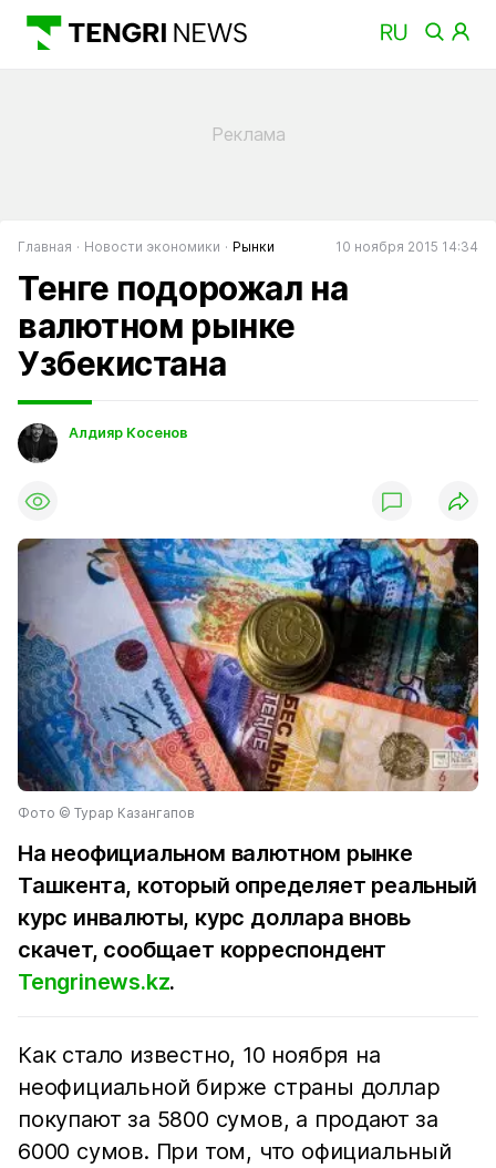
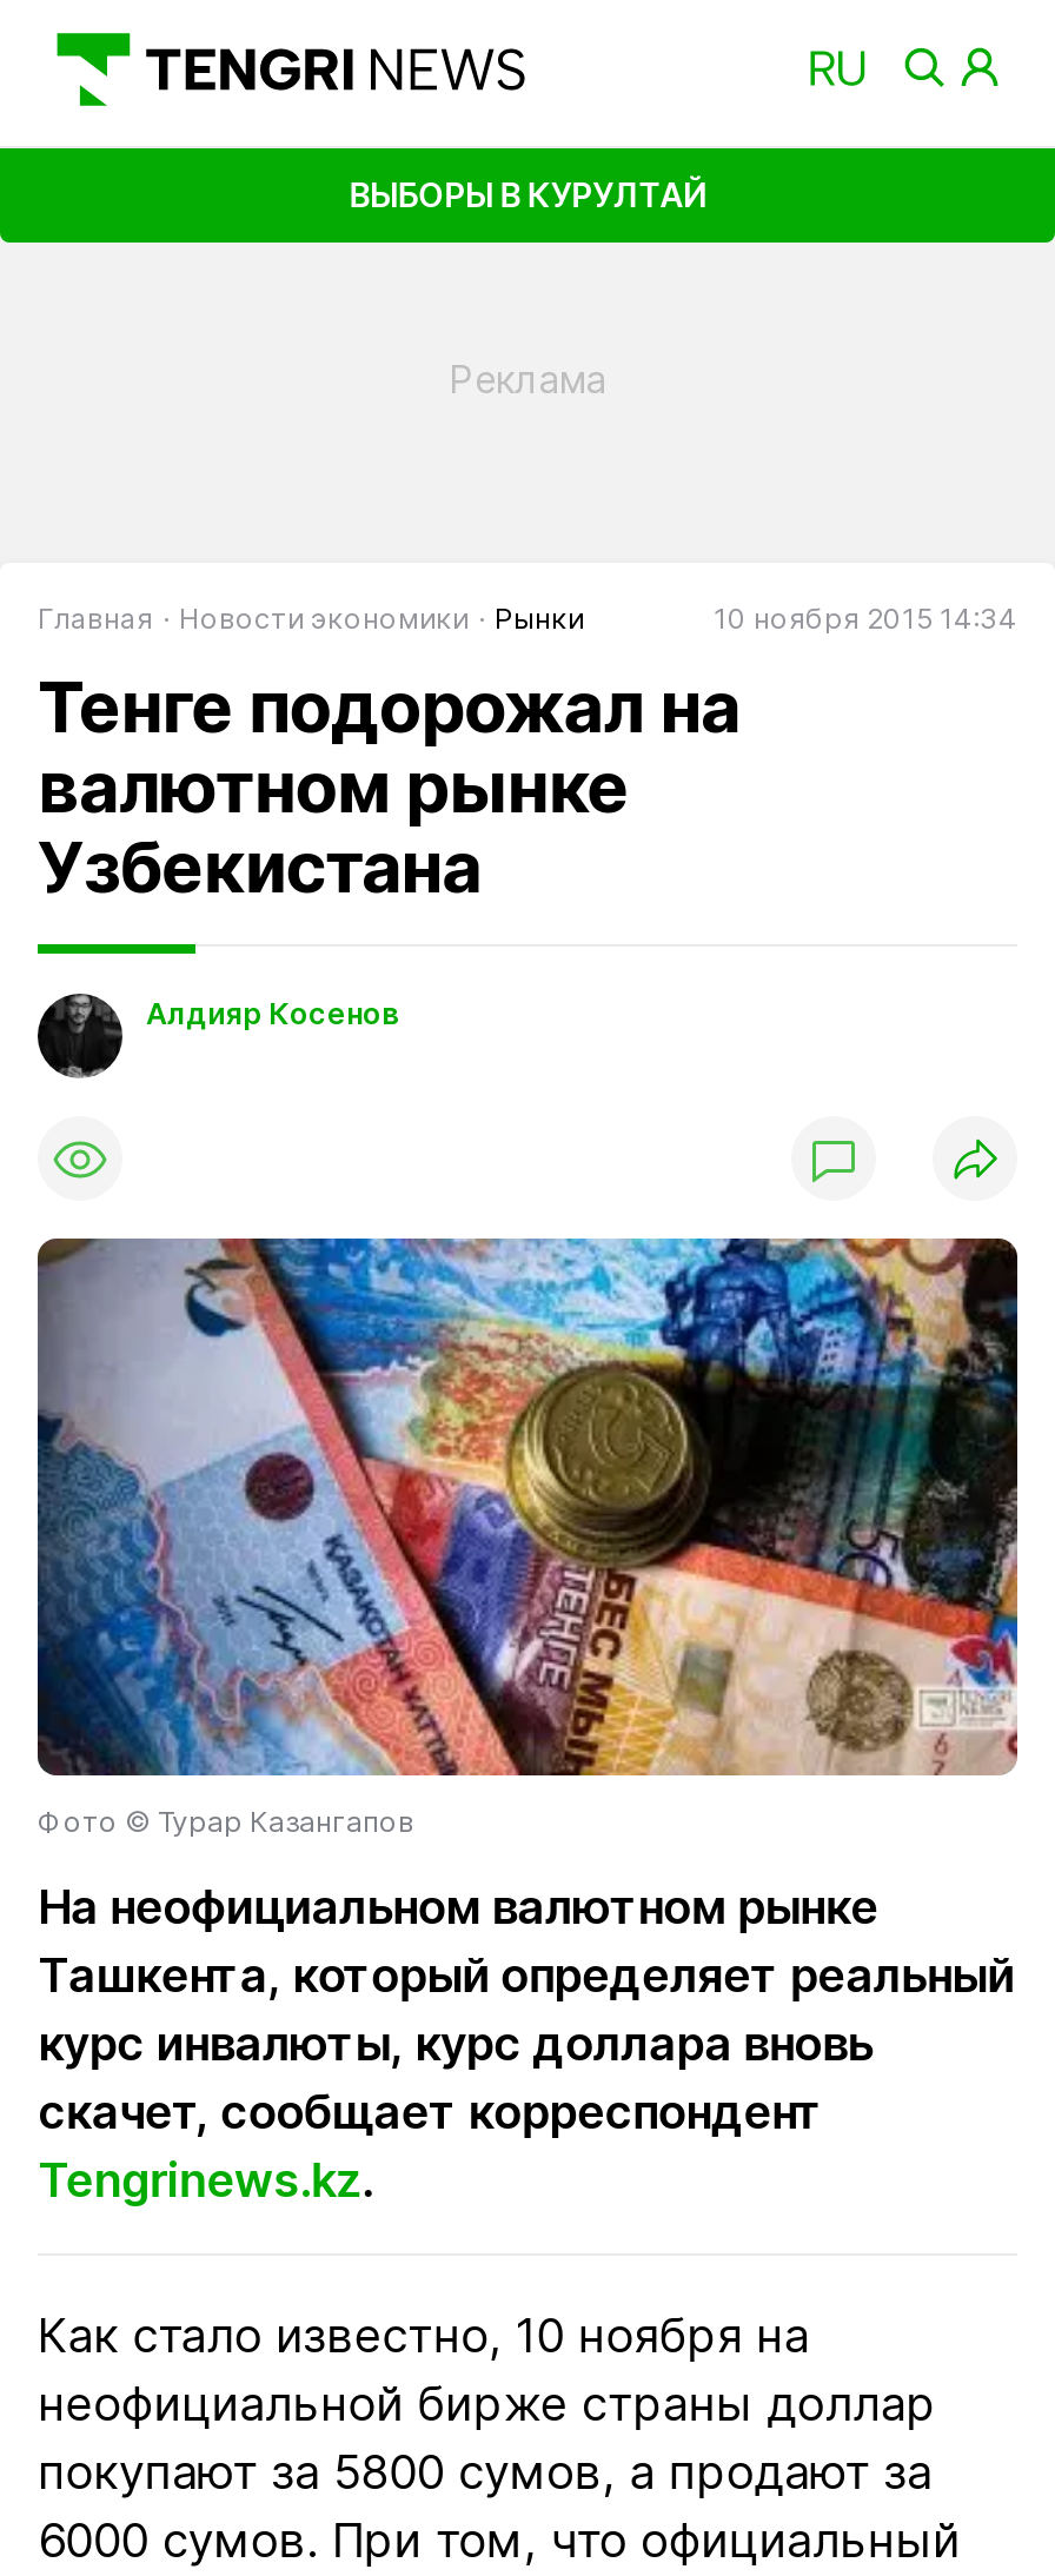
+ ВЫБОРЫ В КУРУЛТАЙ
